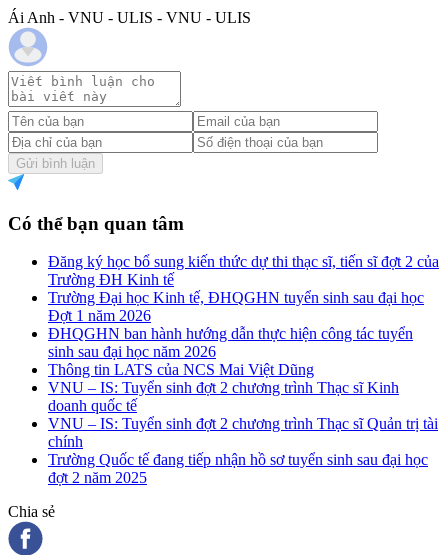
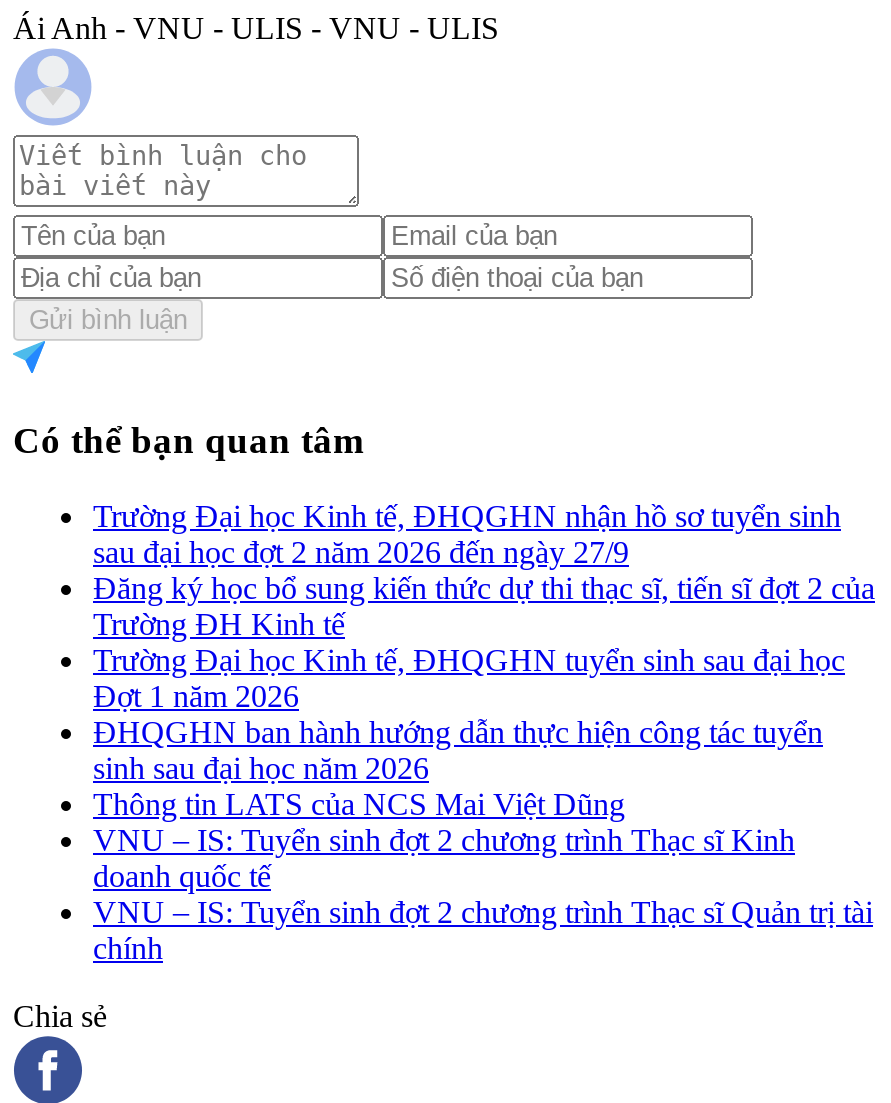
+ Trường Đại học Kinh tế, ĐHQGHN nhận hồ sơ tuyển sinh
+ sau đại học đợt 2 năm 2026 đến ngày 27/9

moved down: Đăng ký học bổ sung kiến thức dự thi thạc sĩ, tiến sĩ đợt 2 của | Trường ĐH Kinh tế | Trường Đại học Kinh tế, ĐHQGHN tuyển sinh sau đại học | ... | VNU – IS: Tuyển sinh đợt 2 chương trình Thạc sĩ Quản trị tài | chính

- Trường Quốc tế đang tiếp nhận hồ sơ tuyển sinh sau đại học
- đợt 2 năm 2025
